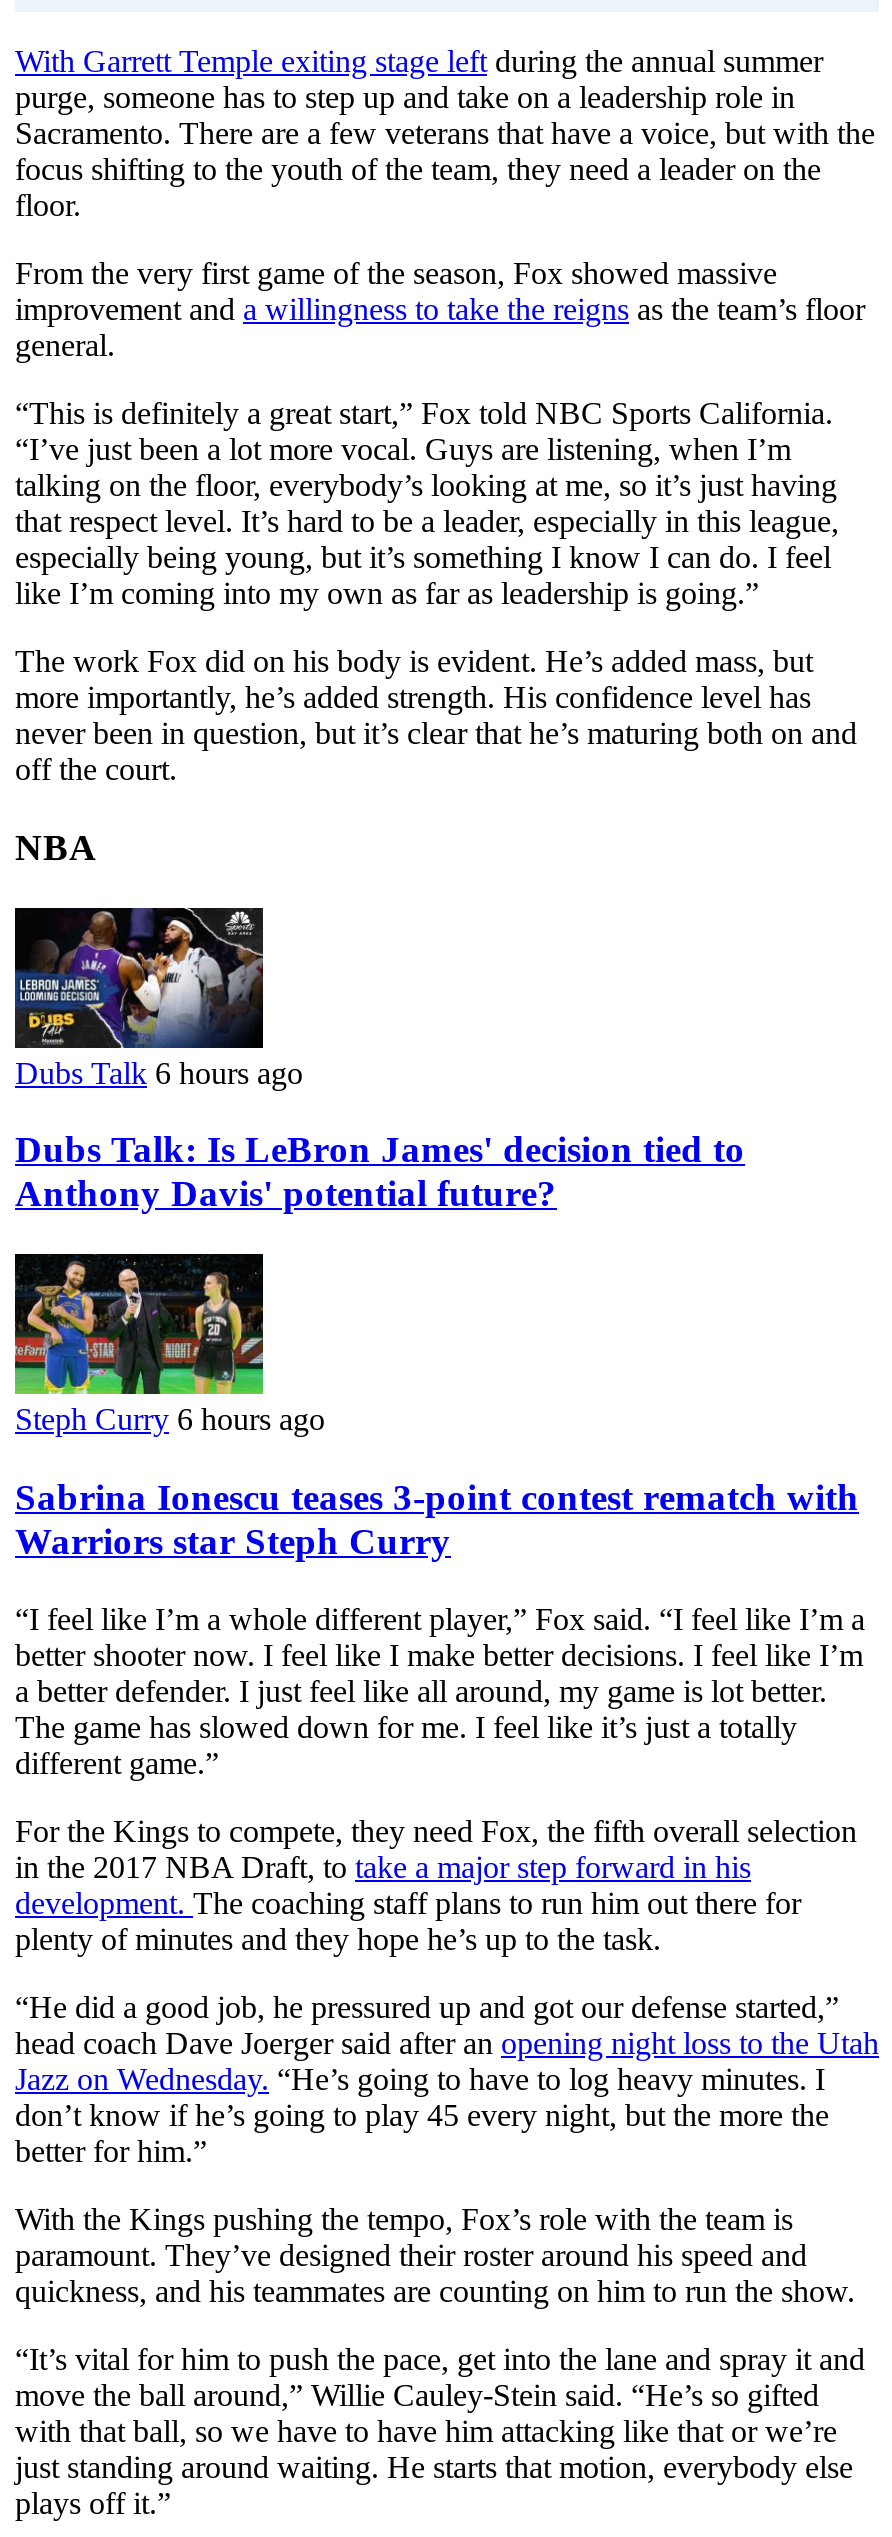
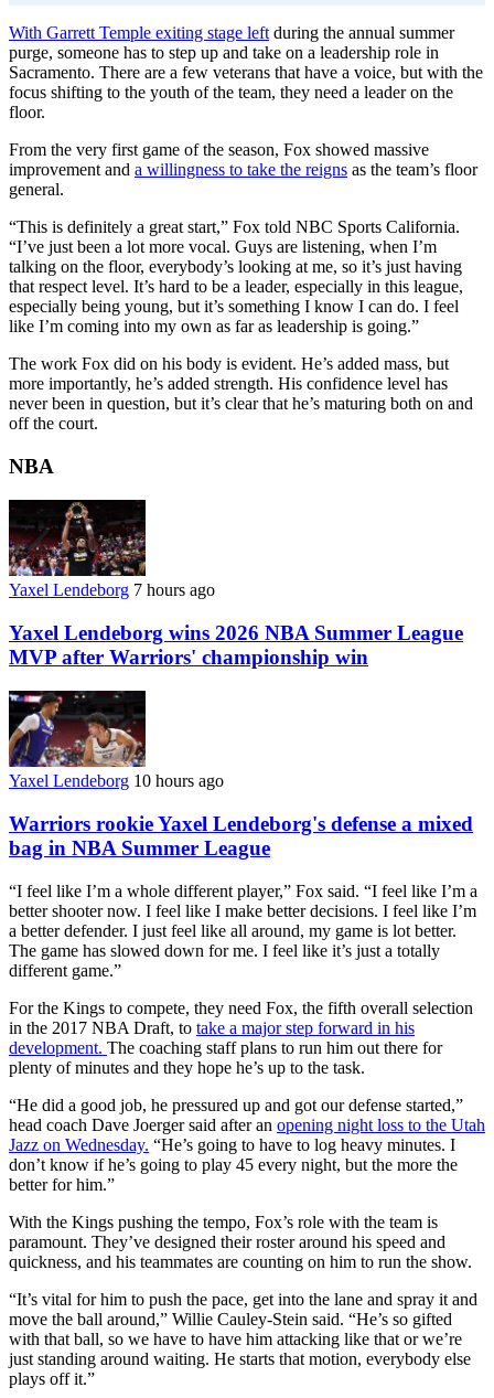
- [image]
- Dubs Talk 6 hours ago
+ [image]
+ Yaxel Lendeborg 7 hours ago

- Dubs Talk: Is LeBron James' decision tied to
- Anthony Davis' potential future?
+ Yaxel Lendeborg wins 2026 NBA Summer League
+ MVP after Warriors' championship win

- [image]
- Steph Curry 6 hours ago
+ [image]
+ Yaxel Lendeborg 10 hours ago

- Sabrina Ionescu teases 3-point contest rematch with
- Warriors star Steph Curry
+ Warriors rookie Yaxel Lendeborg's defense a mixed
+ bag in NBA Summer League
